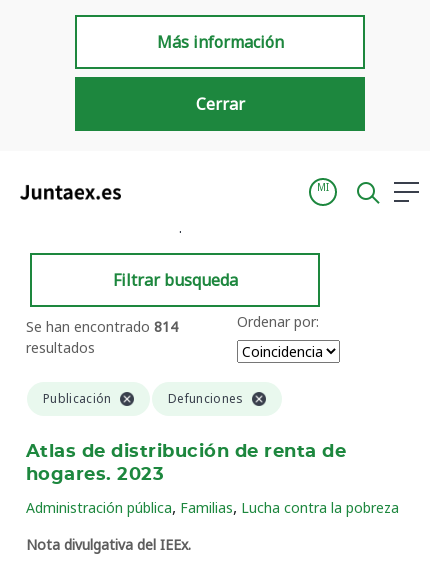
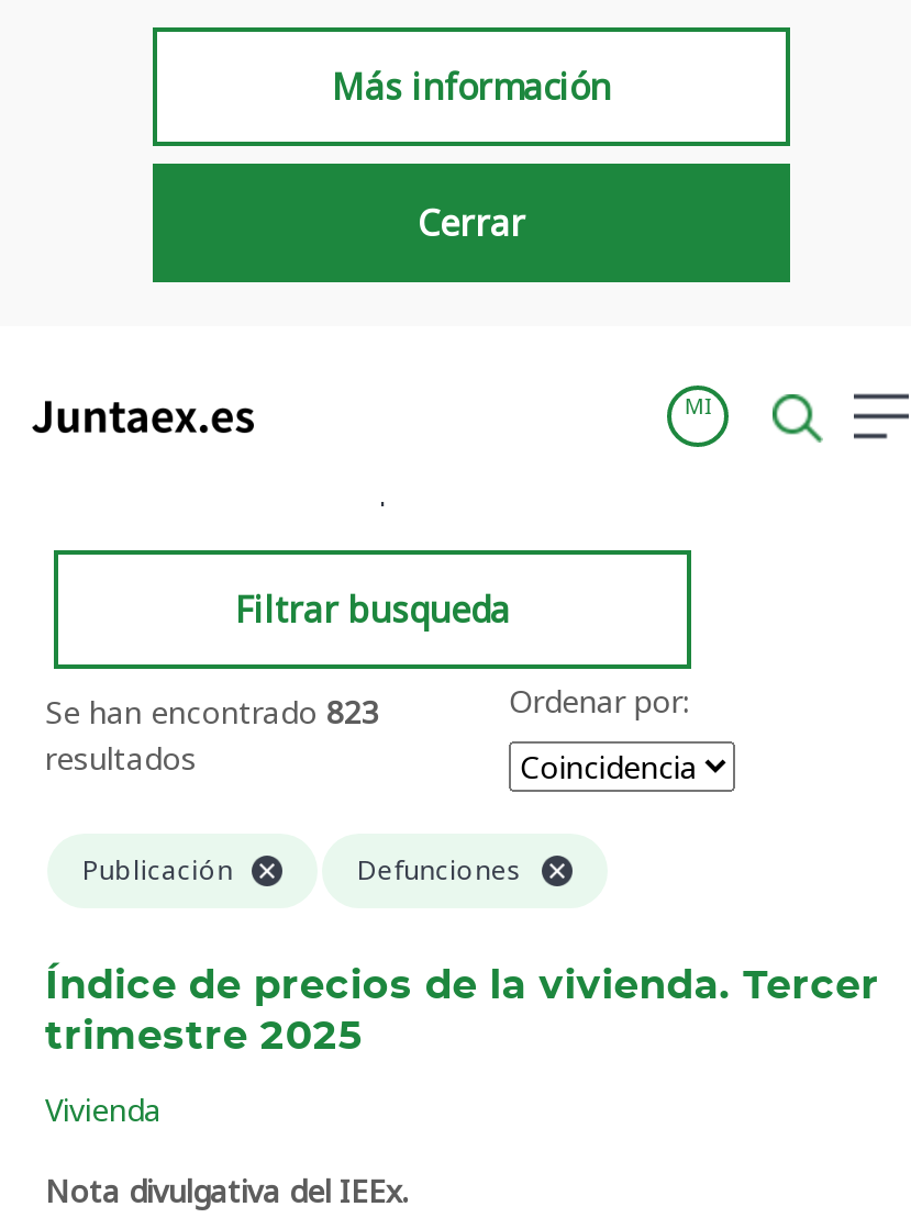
- Se han encontrado 814
+ Se han encontrado 823

- Atlas de distribución de renta de
- hogares. 2023
+ Índice de precios de la vivienda. Tercer
+ trimestre 2025

- Administración pública, Familias, Lucha contra la pobreza
+ Vivienda
